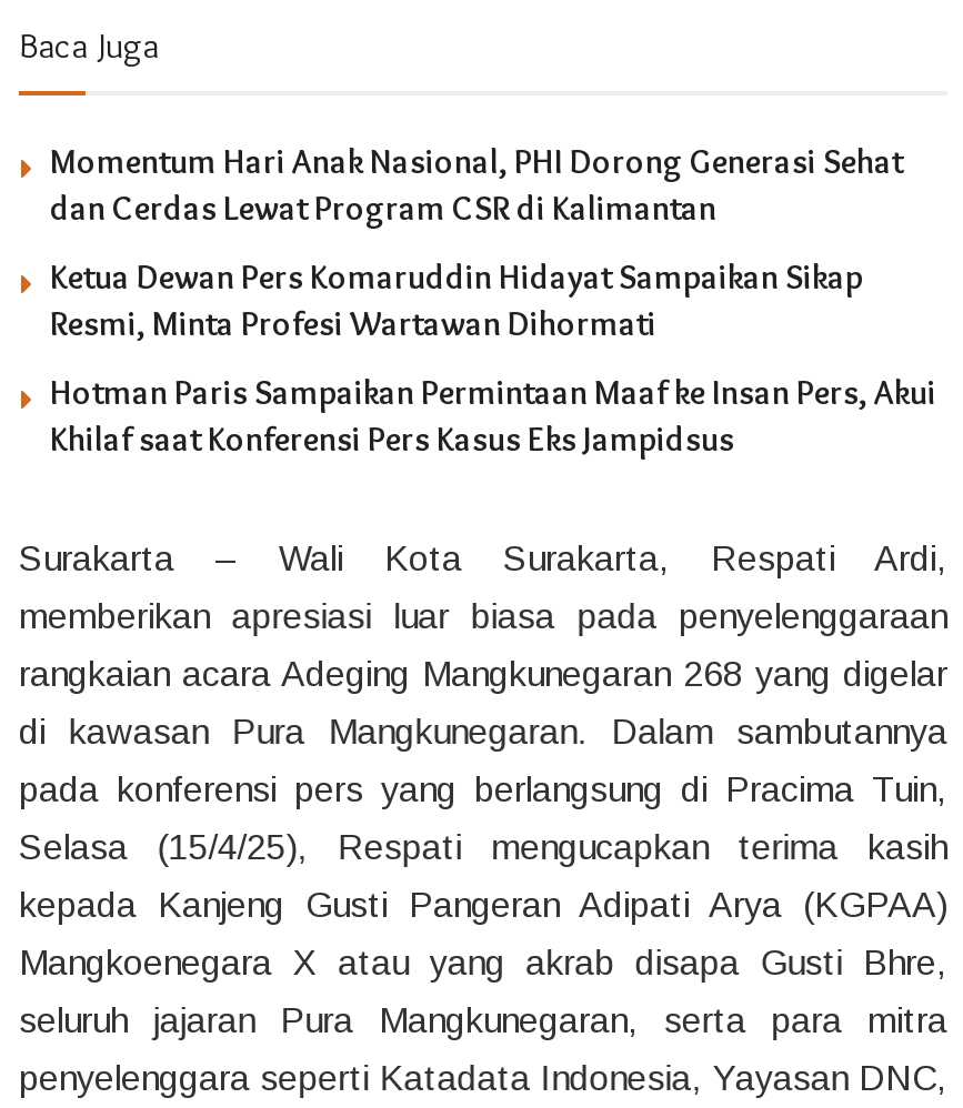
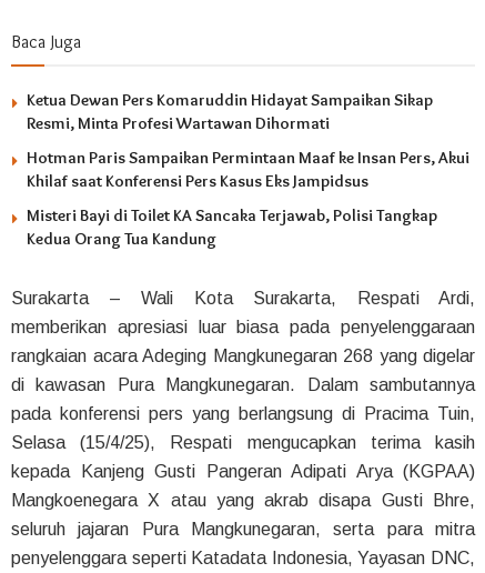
- Momentum Hari Anak Nasional, PHI Dorong Generasi Sehat
- dan Cerdas Lewat Program CSR di Kalimantan

moved up: Ketua Dewan Pers Komaruddin Hidayat Sampaikan Sikap | Resmi, Minta Profesi Wartawan Dihormati | Hotman Paris Sampaikan Permintaan Maaf ke Insan Pers, Akui | Khilaf saat Konferensi Pers Kasus Eks Jampidsus

+ Misteri Bayi di Toilet KA Sancaka Terjawab, Polisi Tangkap
+ Kedua Orang Tua Kandung
